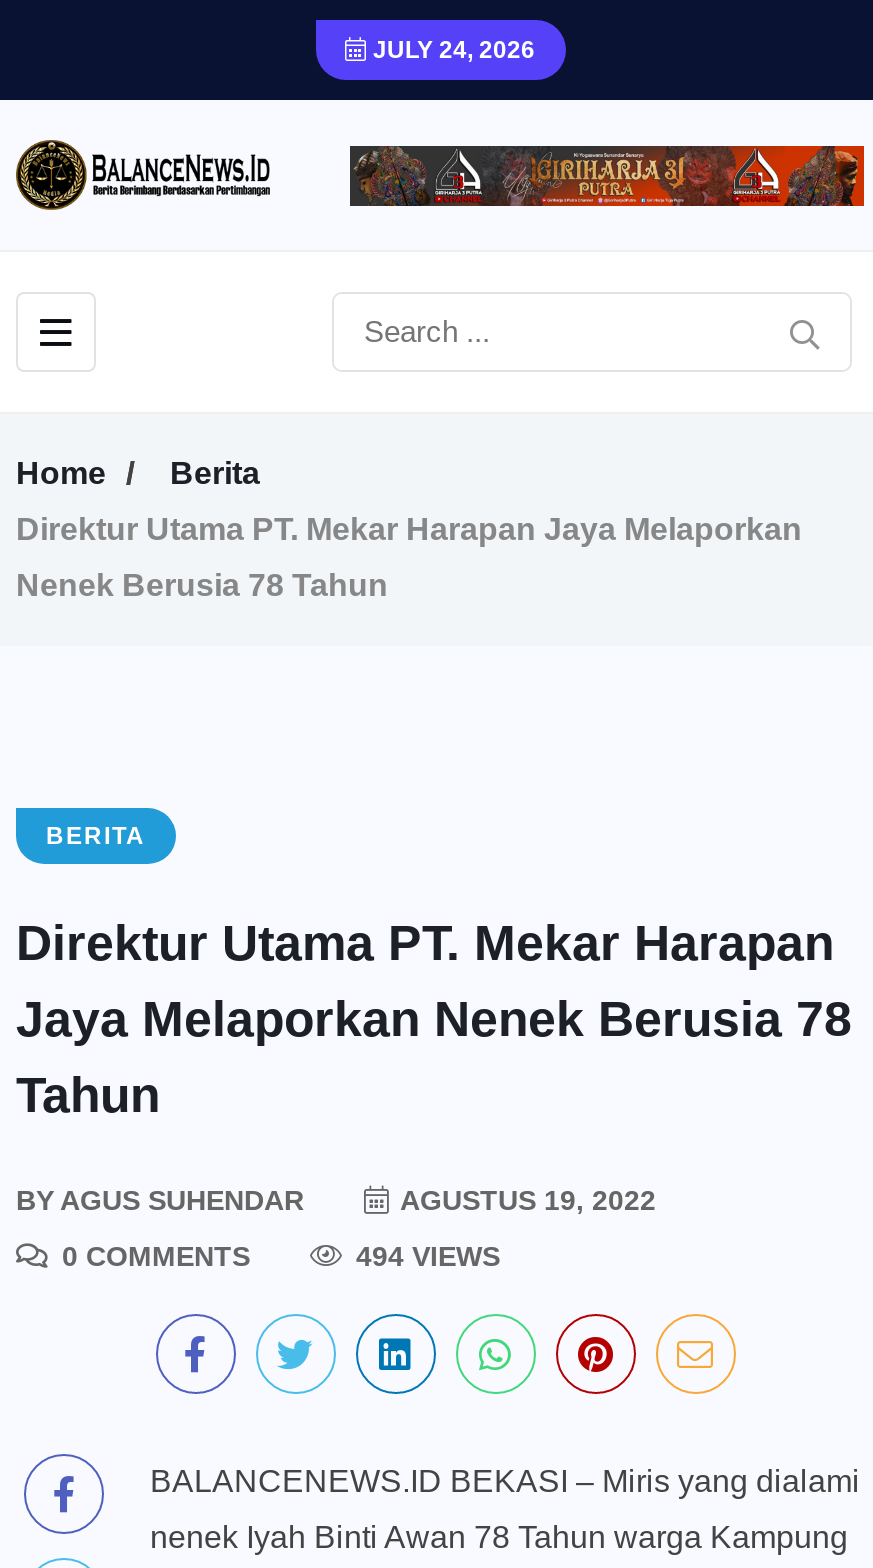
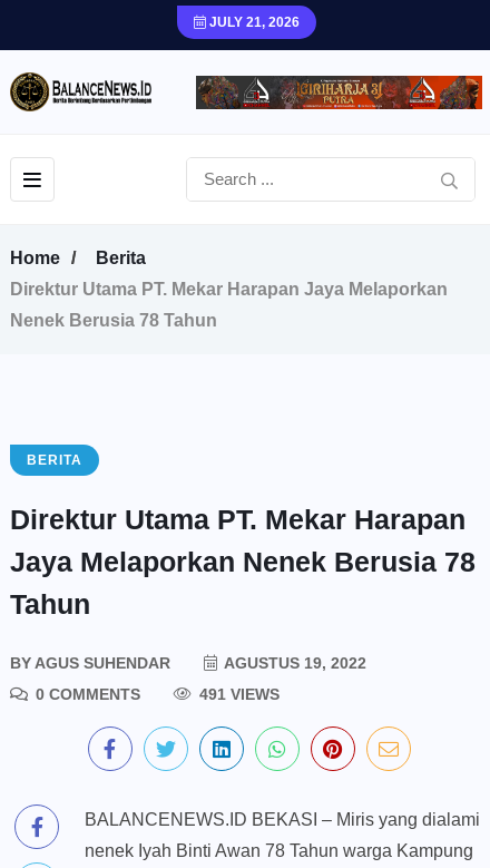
- JULY 24, 2026
+ JULY 21, 2026

- 494 VIEWS
+ 491 VIEWS
